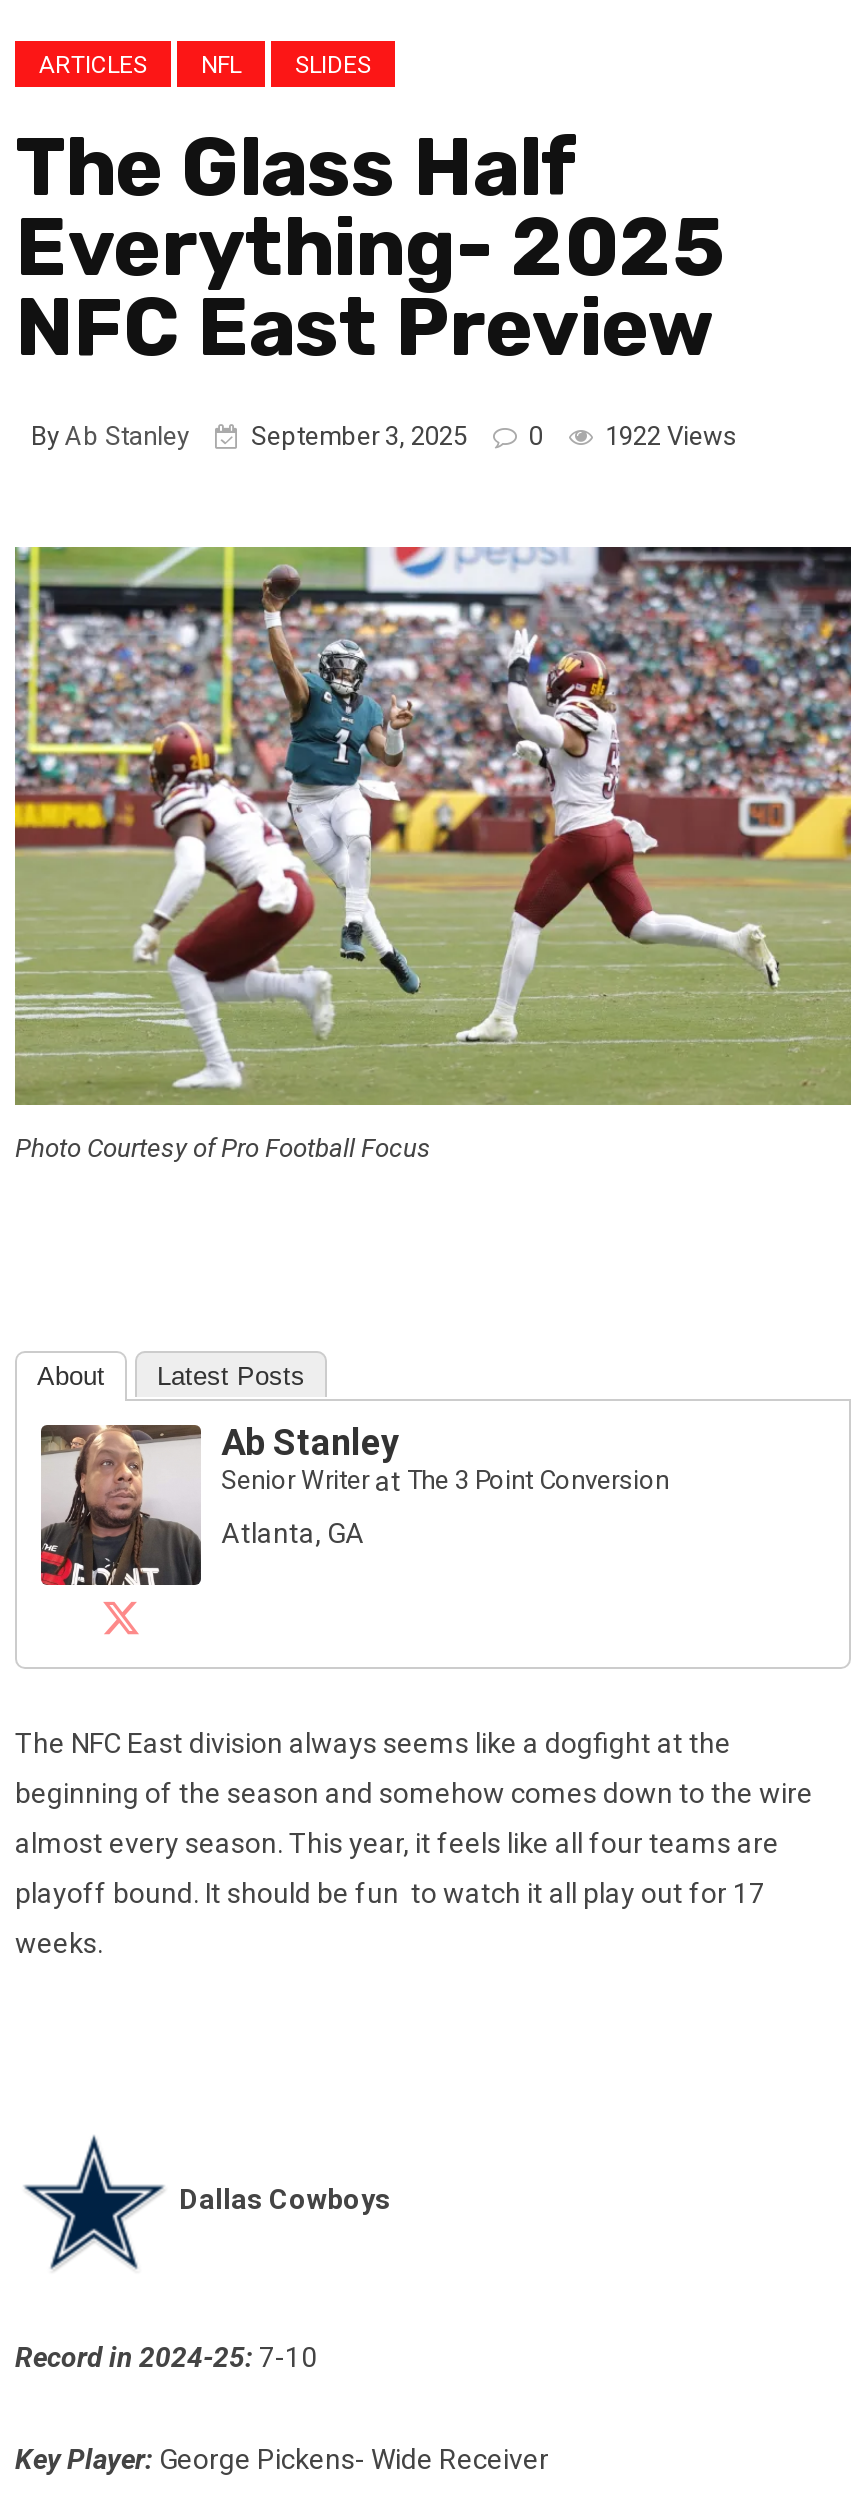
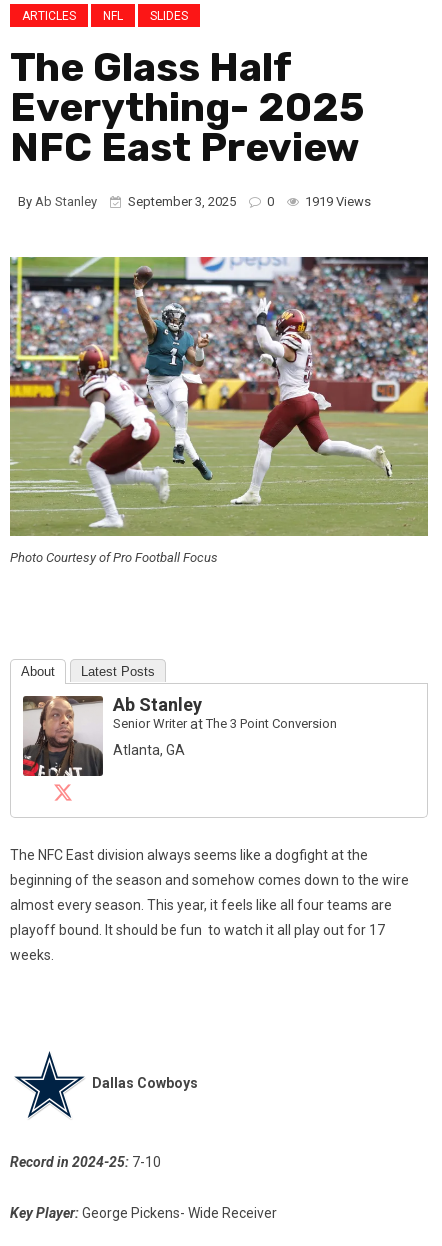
- September 3, 2025 0 1922 Views
+ September 3, 2025 0 1919 Views
